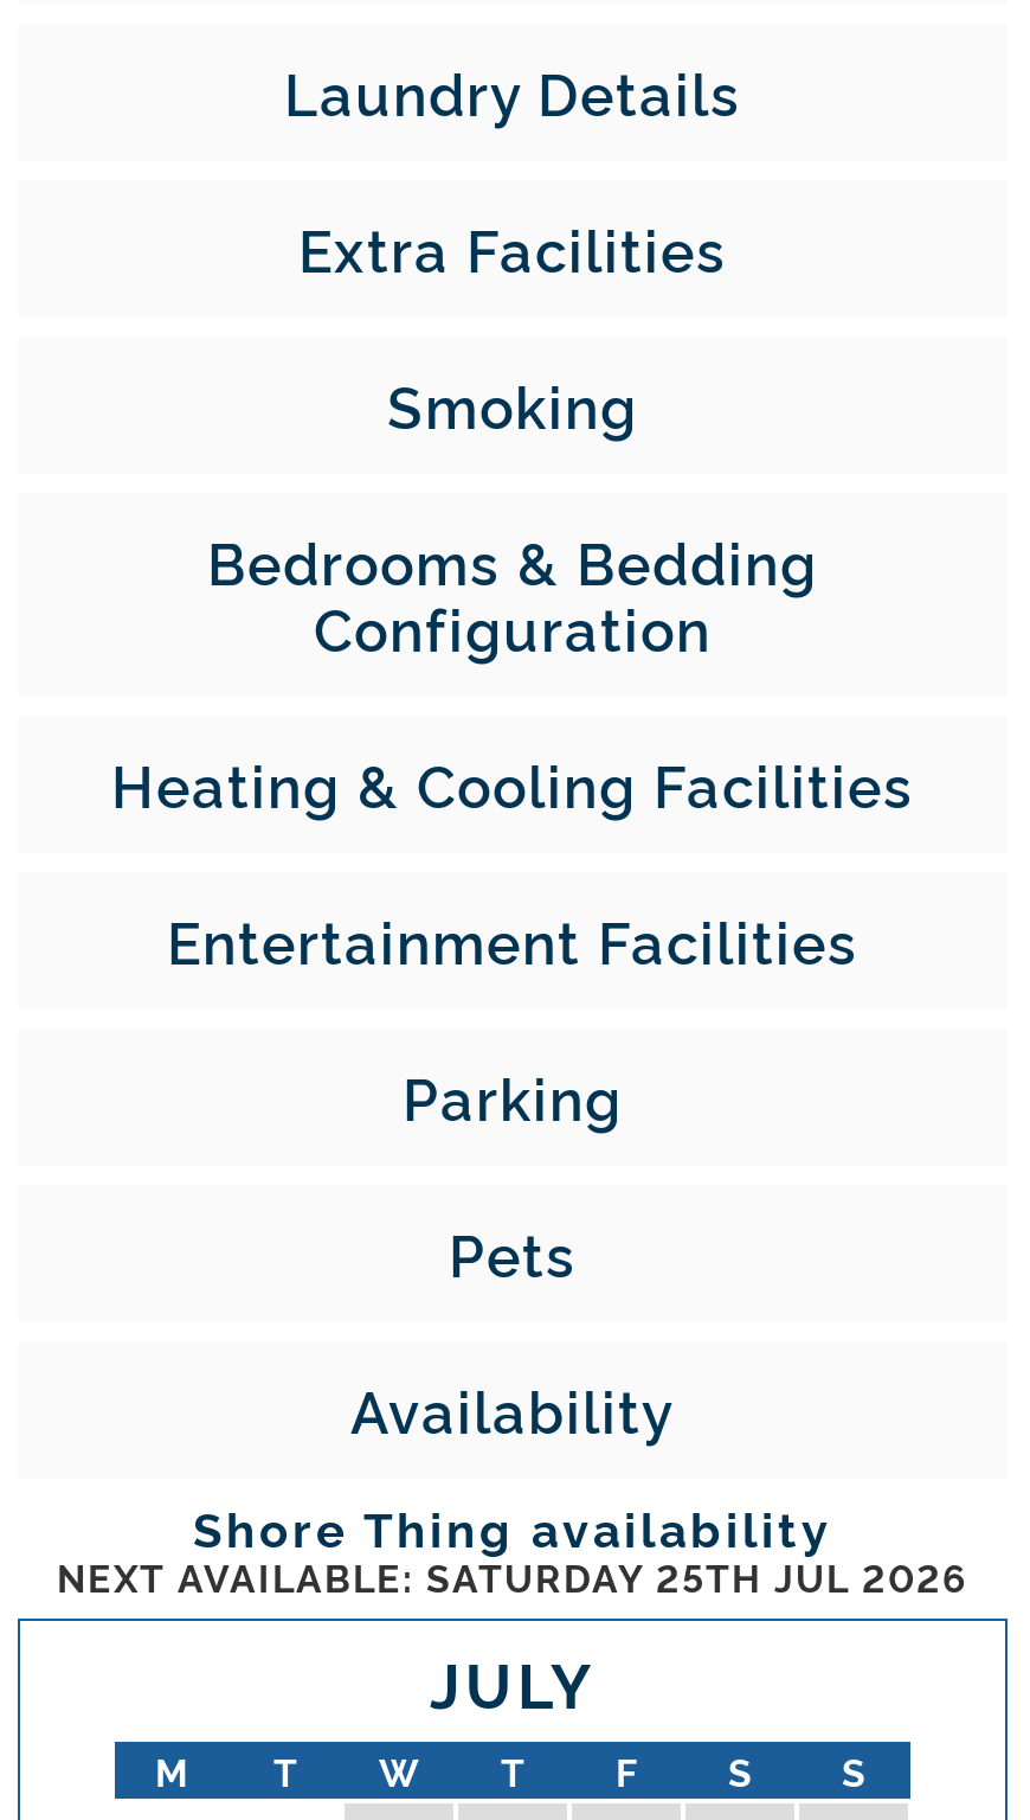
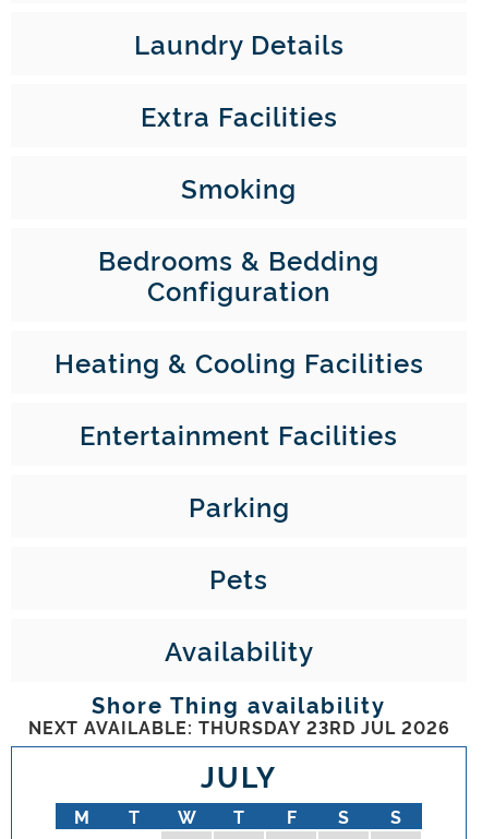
- NEXT AVAILABLE: SATURDAY 25TH JUL 2026
+ NEXT AVAILABLE: THURSDAY 23RD JUL 2026
